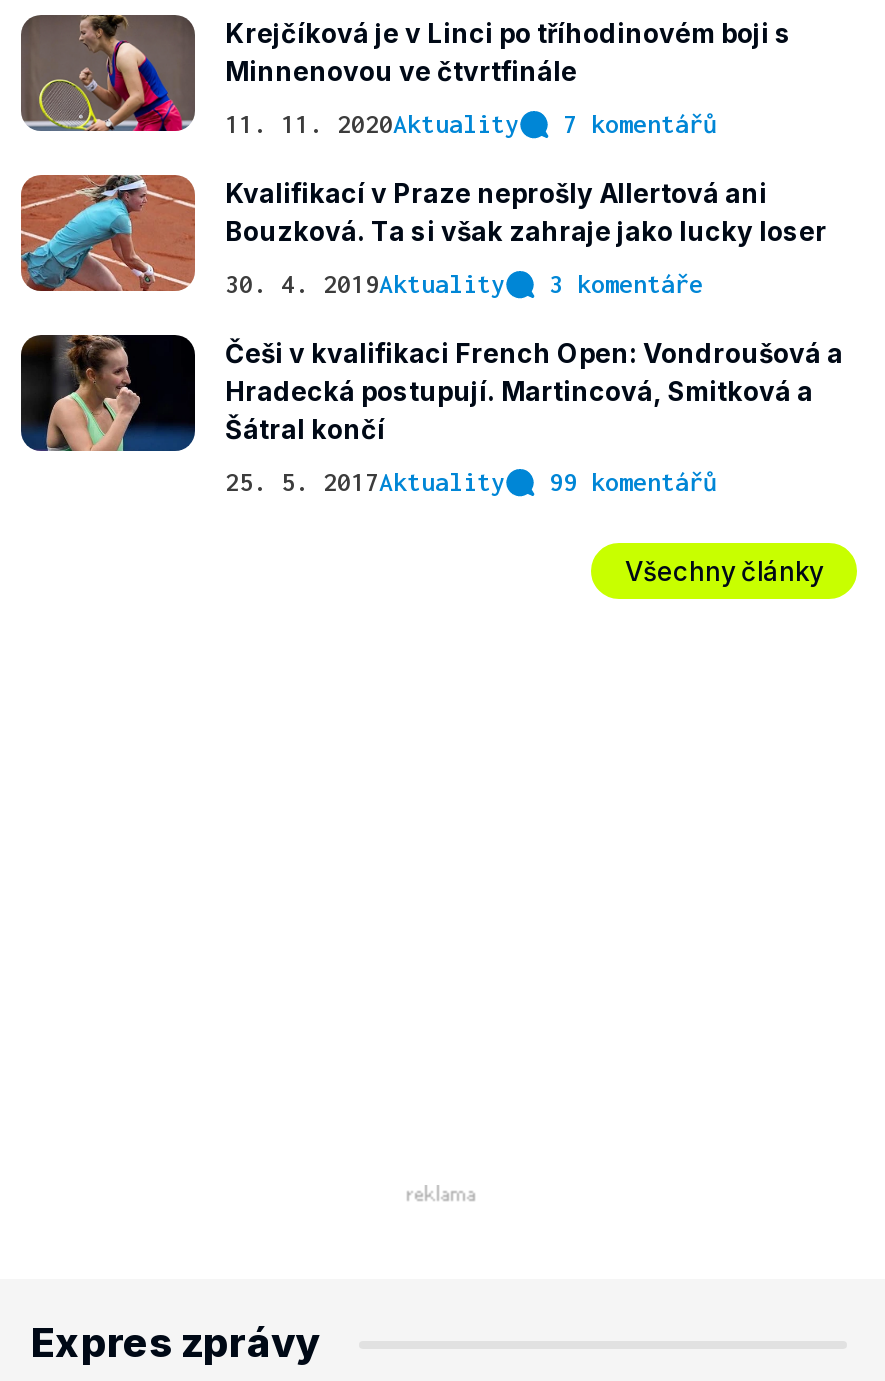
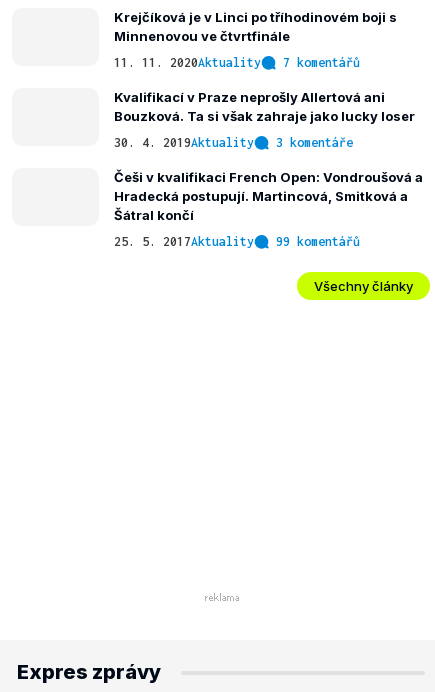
- [image]

- [image]

- [image]
